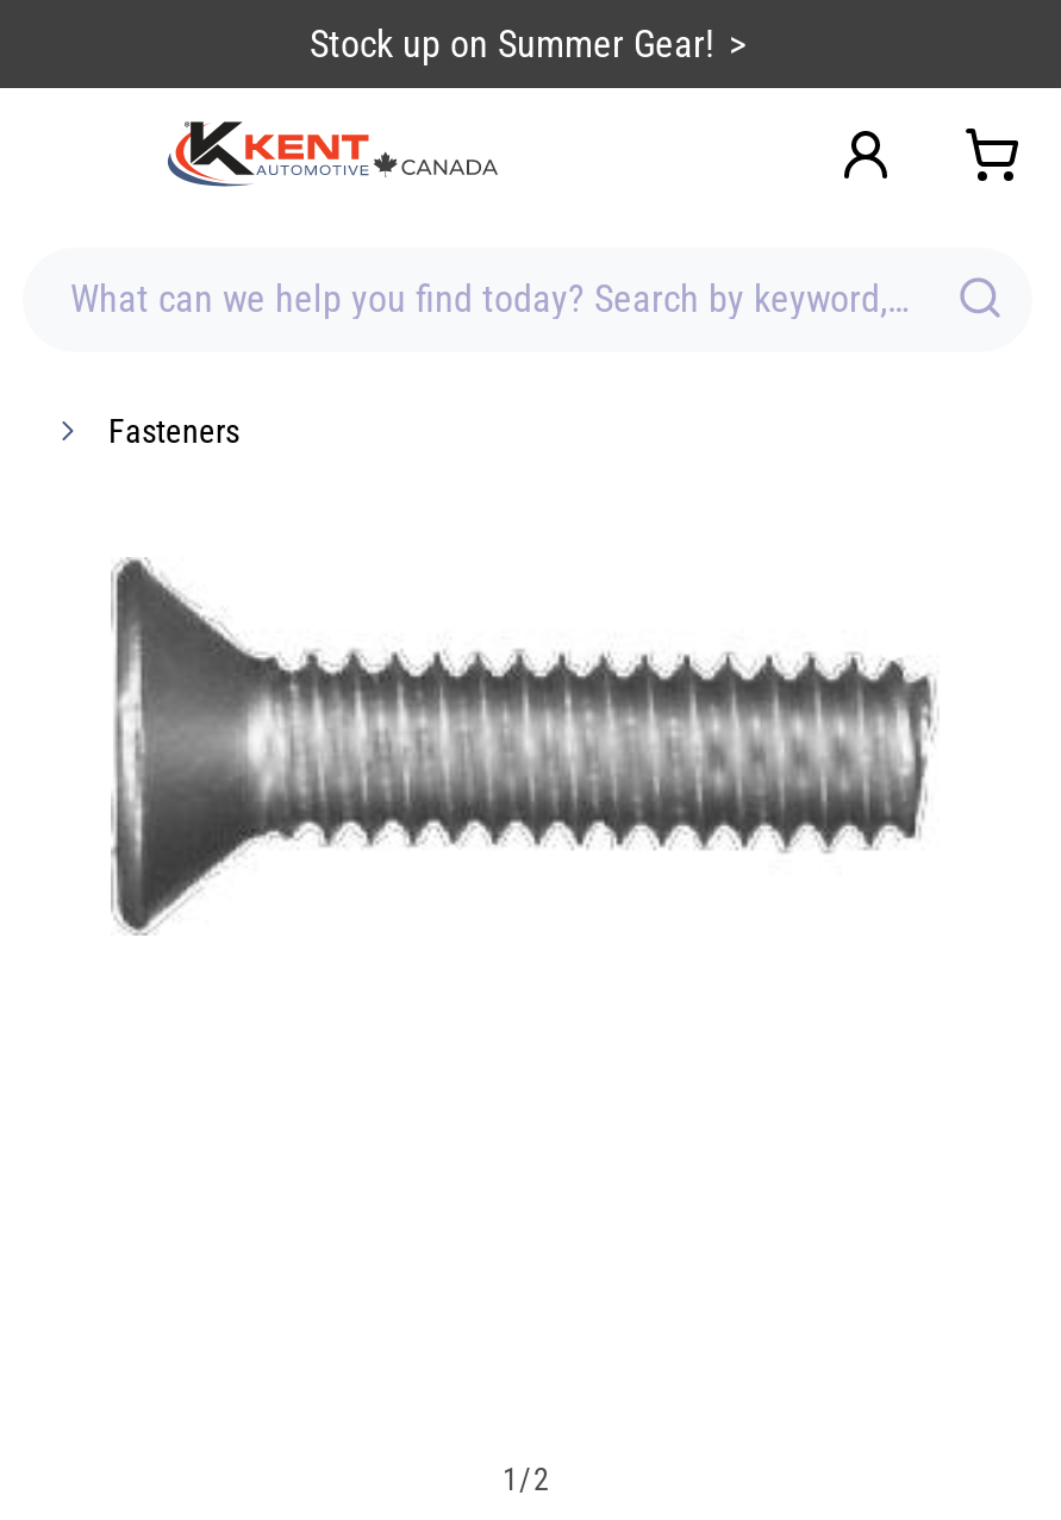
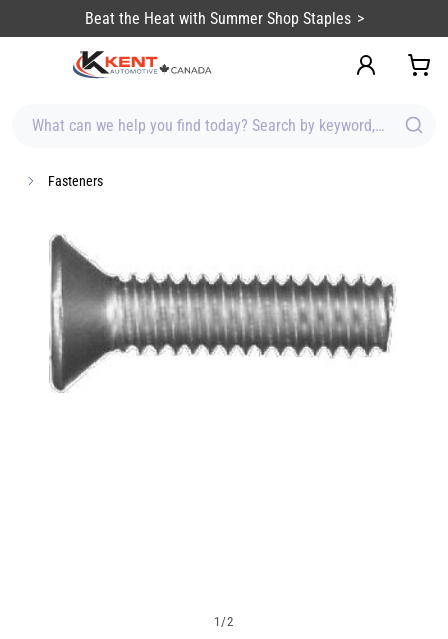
- Stock up on Summer Gear!
+ Beat the Heat with Summer Shop Staples
